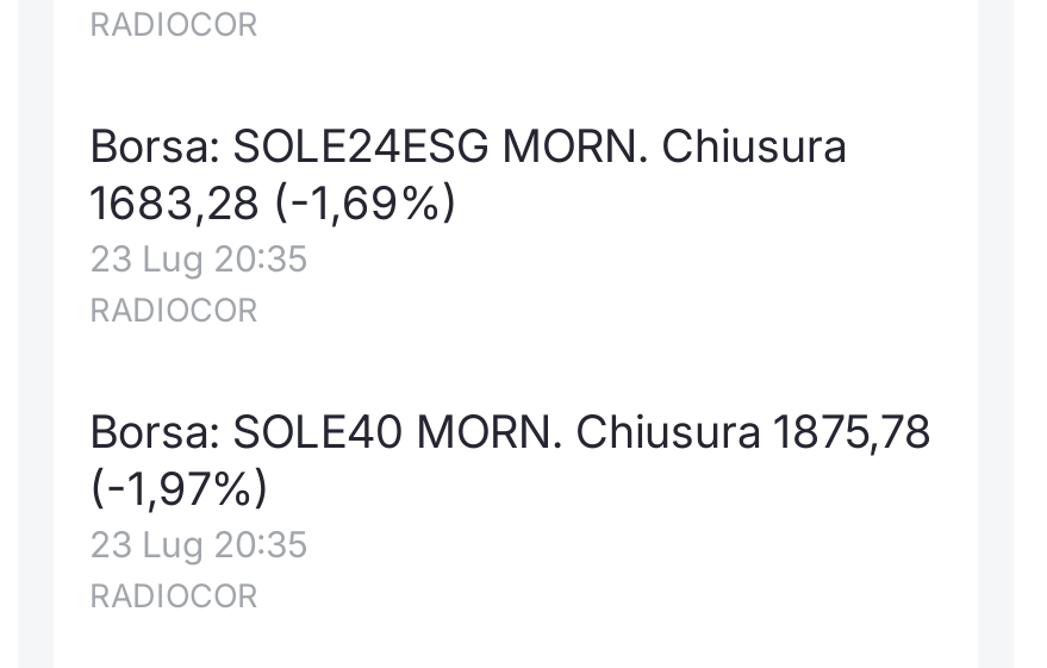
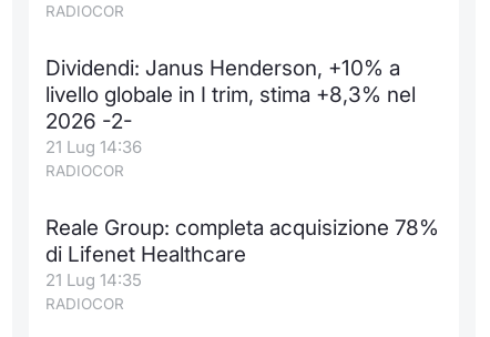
- Borsa: SOLE24ESG MORN. Chiusura
- 1683,28 (-1,69%)
- 23 Lug 20:35
+ Dividendi: Janus Henderson, +10% a
+ livello globale in I trim, stima +8,3% nel
+ 2026 -2-
+ 21 Lug 14:36

- Borsa: SOLE40 MORN. Chiusura 1875,78
- (-1,97%)
- 23 Lug 20:35
+ Reale Group: completa acquisizione 78%
+ di Lifenet Healthcare
+ 21 Lug 14:35
